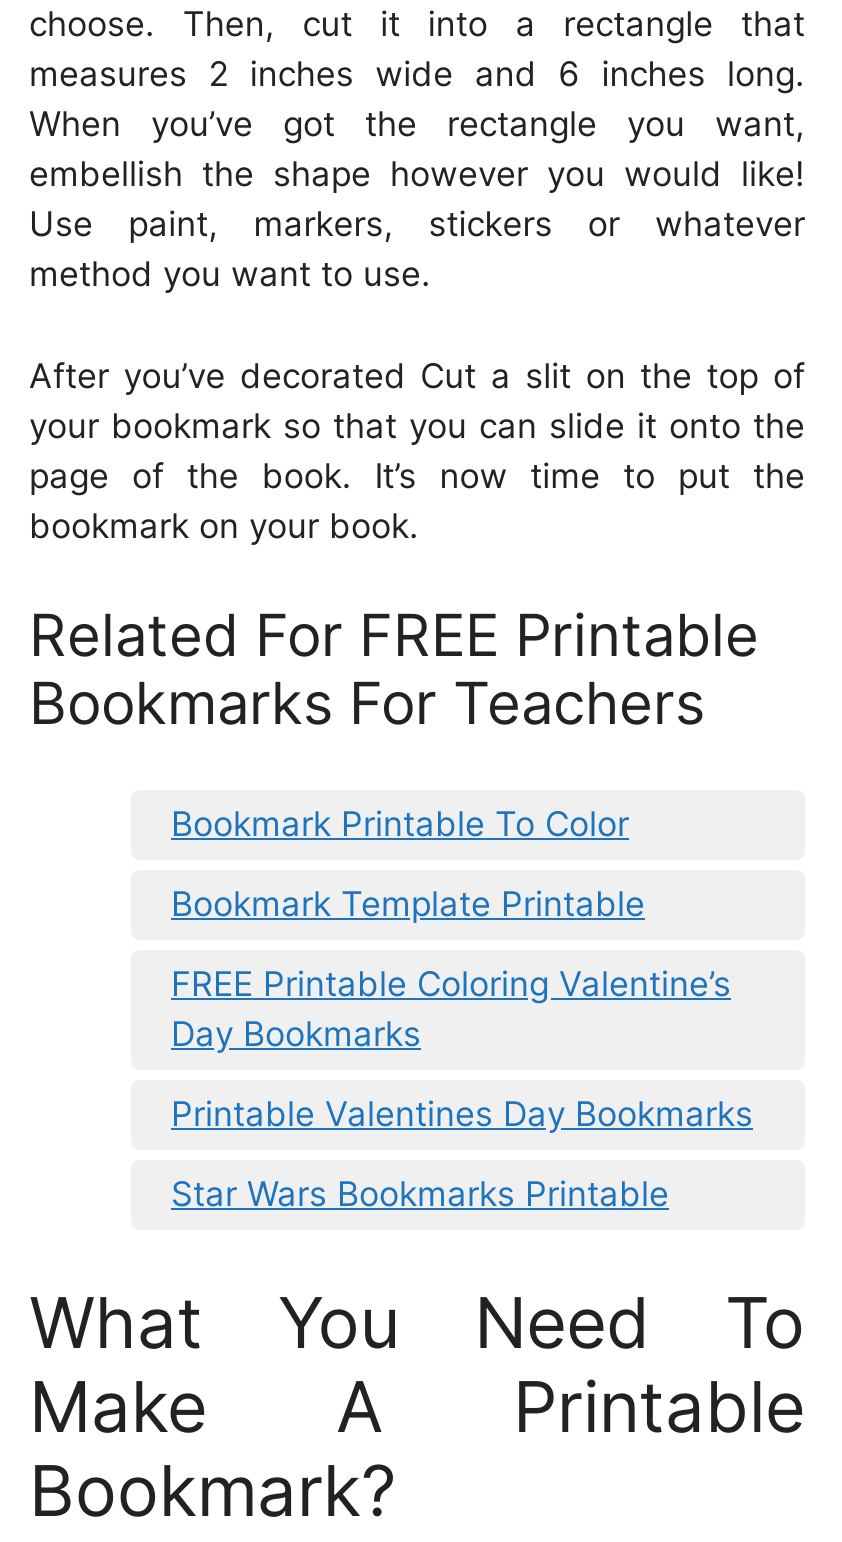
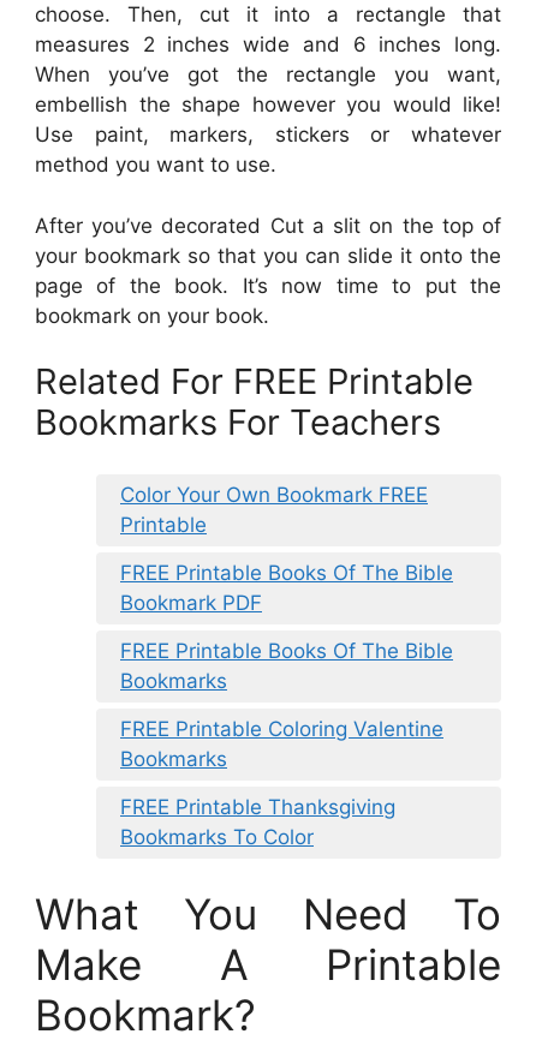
- Bookmark Printable To Color
+ Color Your Own Bookmark FREE
+ Printable

- Bookmark Template Printable
+ FREE Printable Books Of The Bible
+ Bookmark PDF

- FREE Printable Coloring Valentine’s
- Day Bookmarks
+ FREE Printable Books Of The Bible
+ Bookmarks

- Printable Valentines Day Bookmarks
+ FREE Printable Coloring Valentine
+ Bookmarks

- Star Wars Bookmarks Printable
+ FREE Printable Thanksgiving
+ Bookmarks To Color
